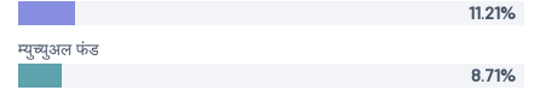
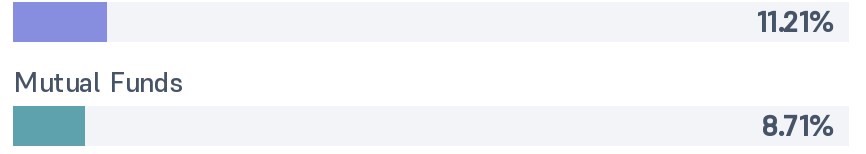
- म्युच्युअल फंड
+ Mutual Funds
